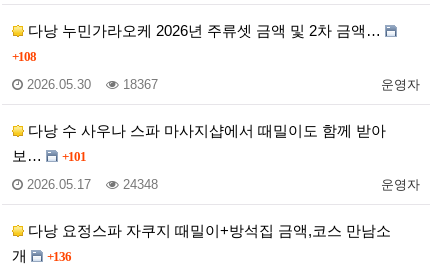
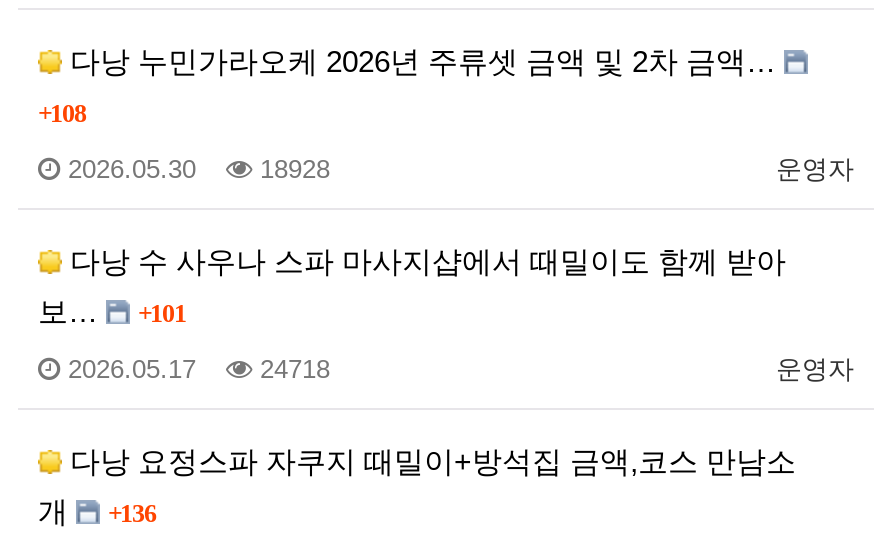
- 18367
+ 18928

- 24348
+ 24718
